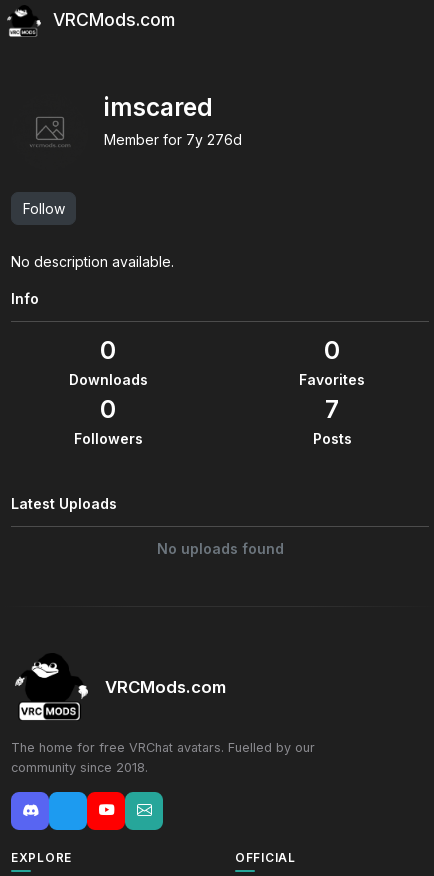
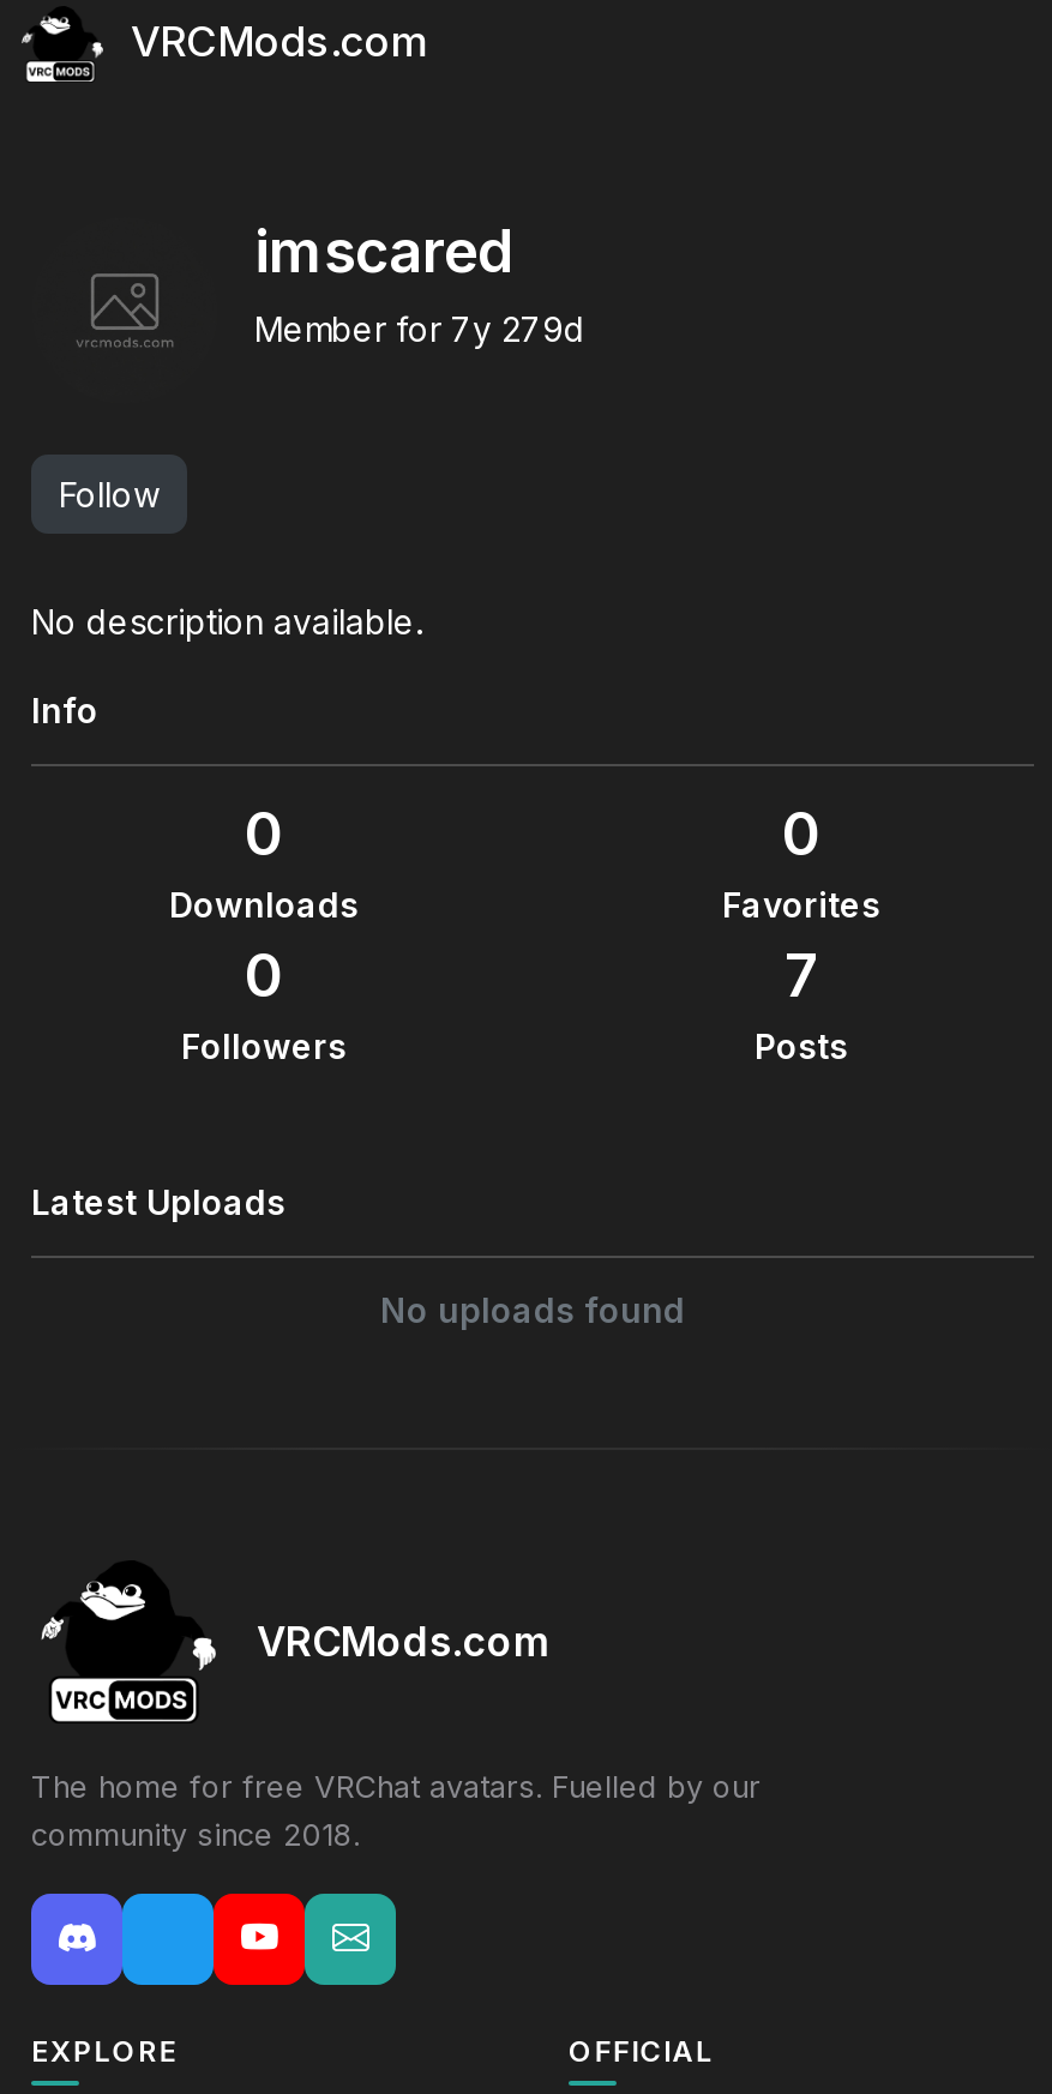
- Member for 7y 276d
+ Member for 7y 279d
